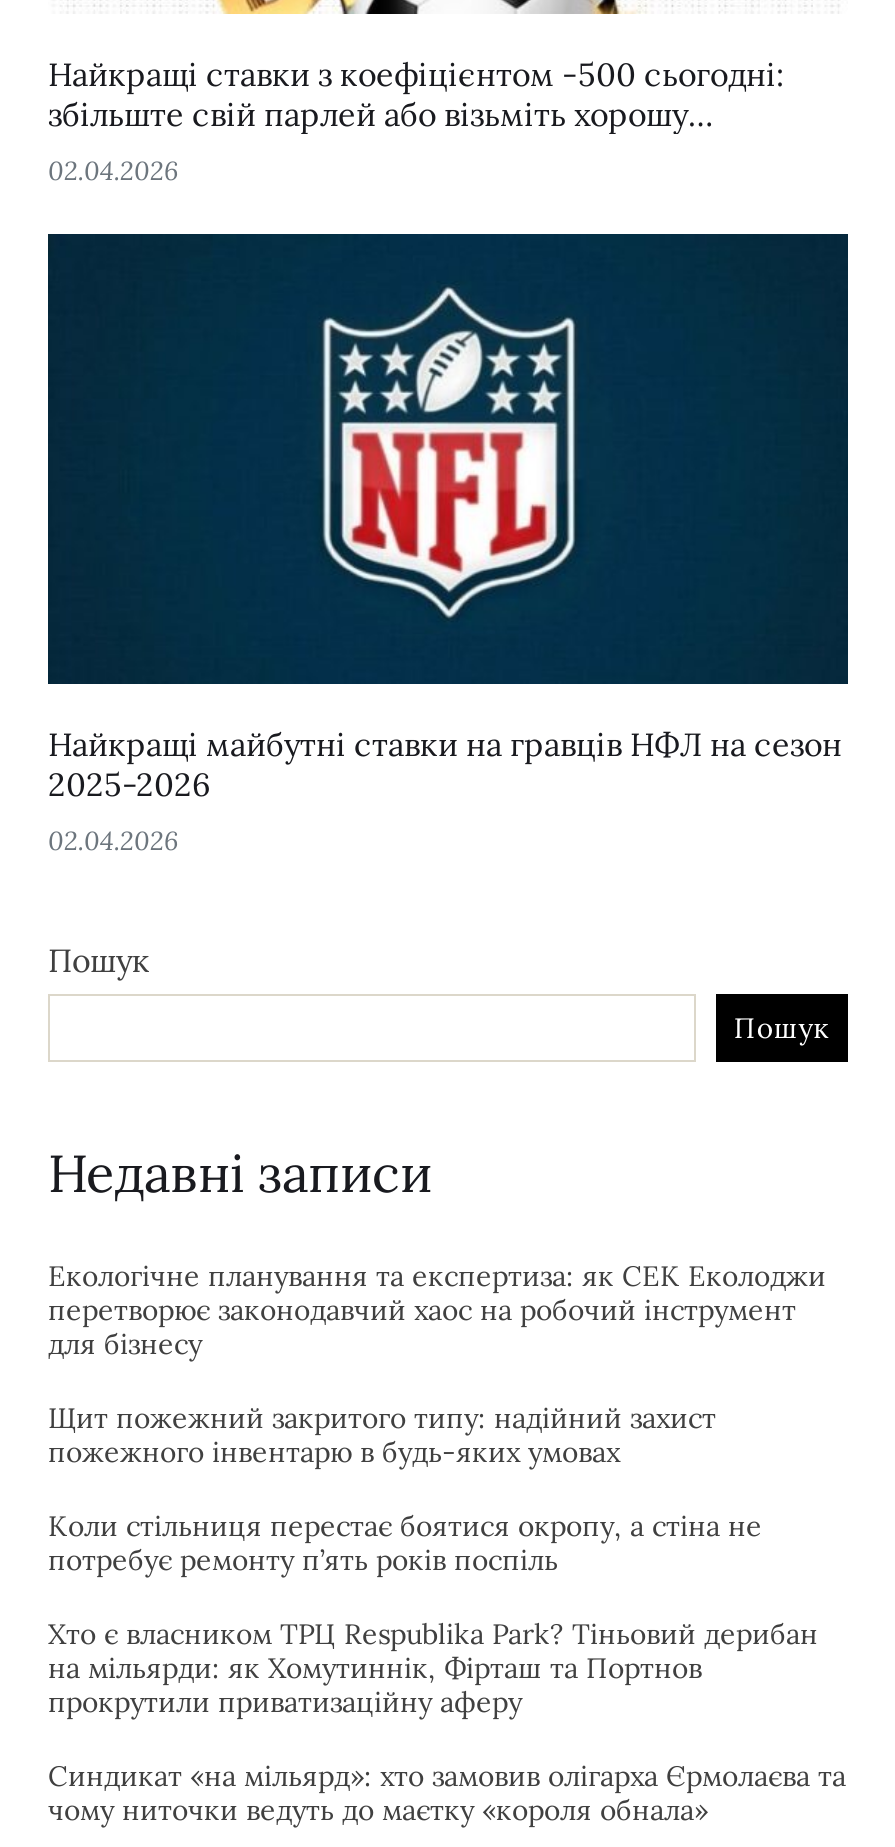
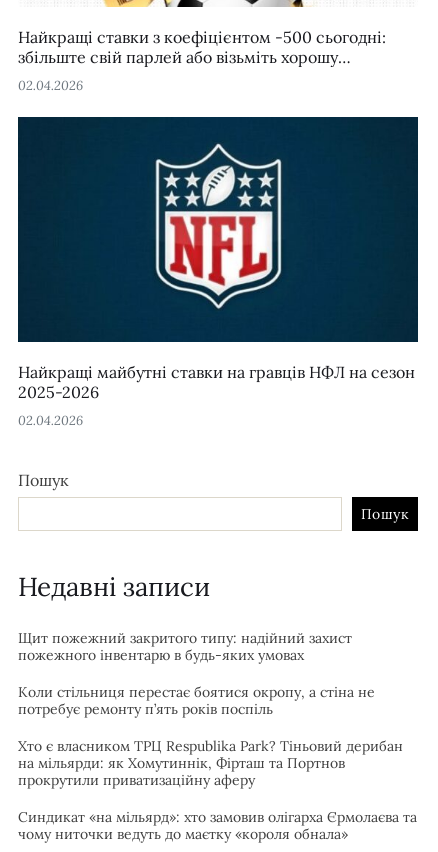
- Екологічне планування та експертиза: як СЕК Еколоджи
- перетворює законодавчий хаос на робочий інструмент
- для бізнесу
